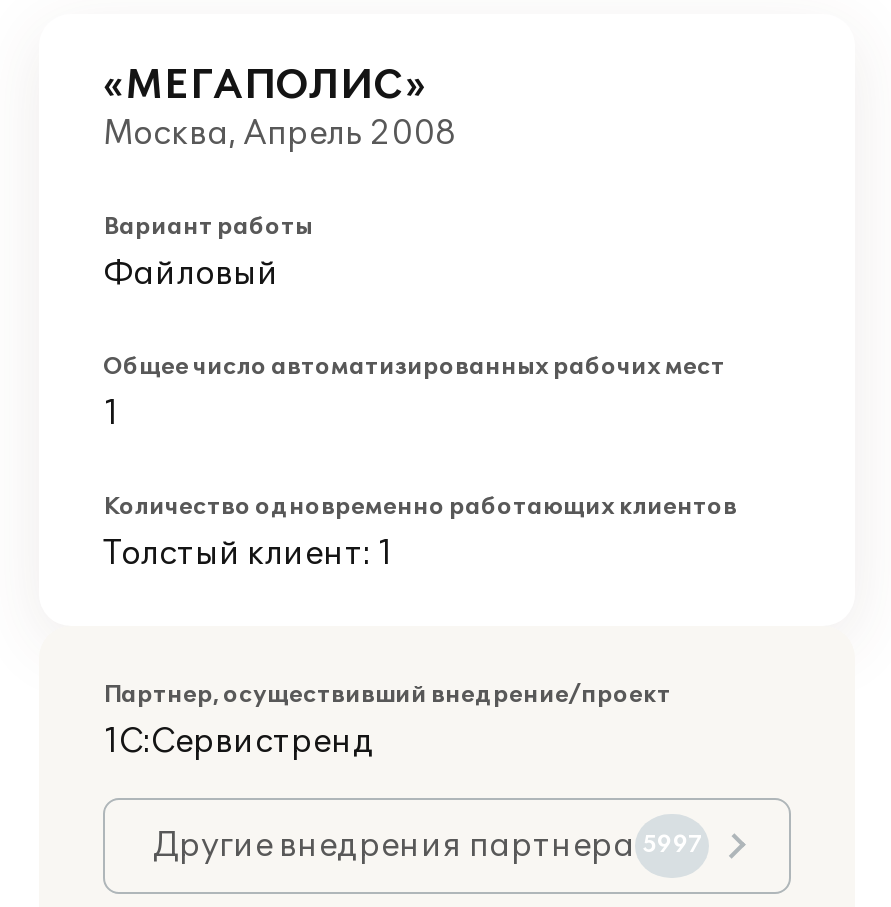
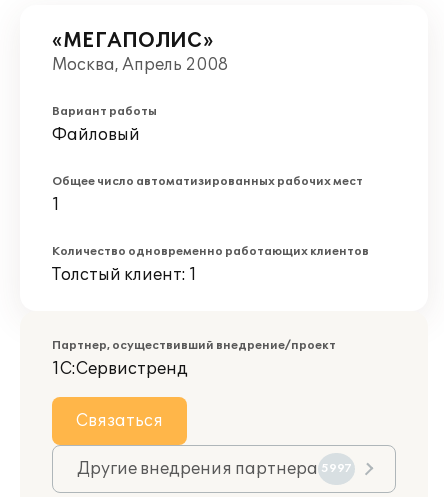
+ Связаться
